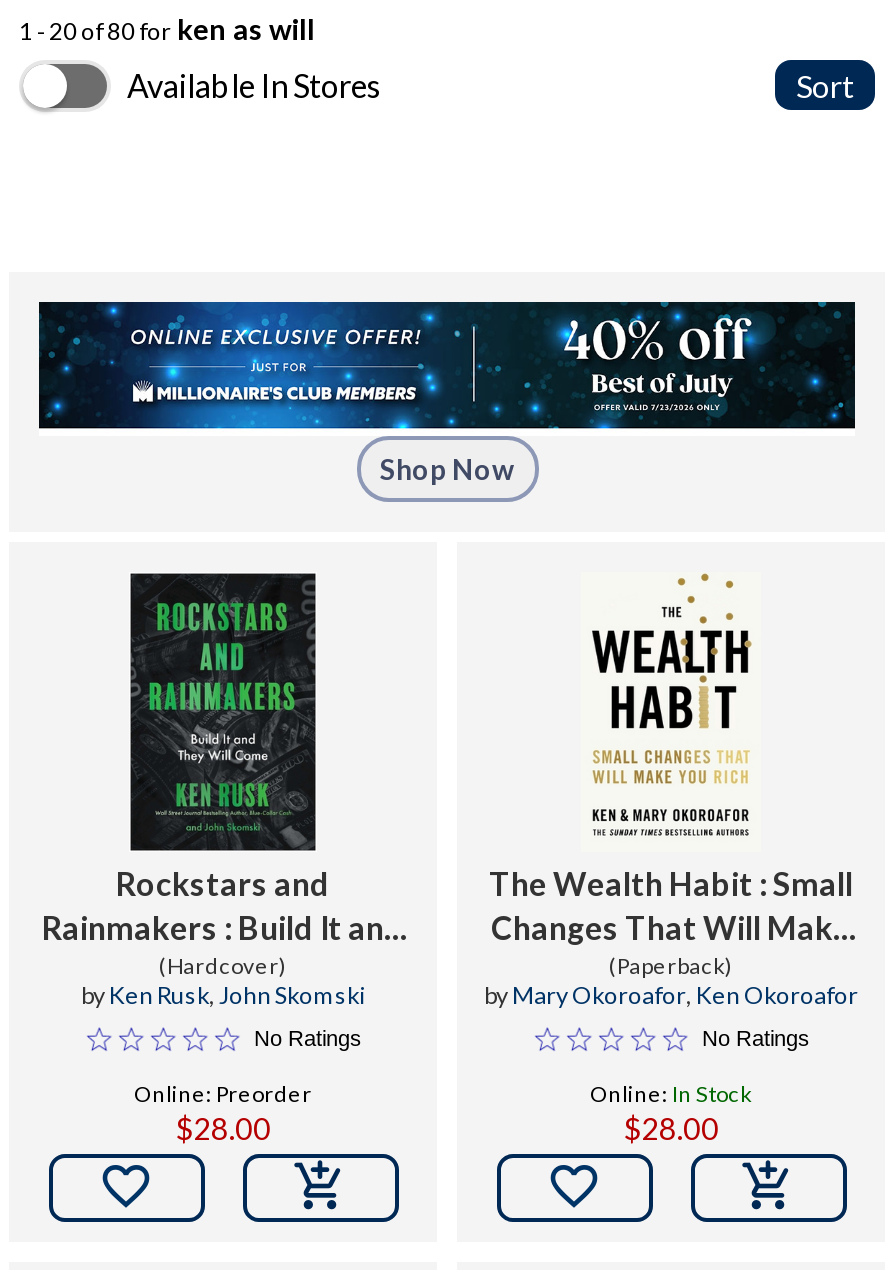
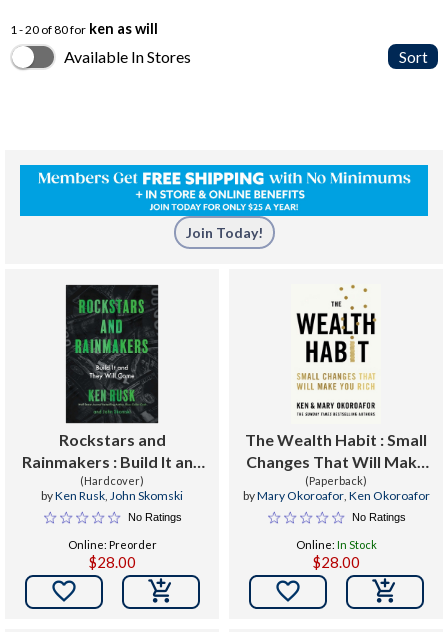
- [image]
- Shop Now
+ [image]
+ Join Today!
